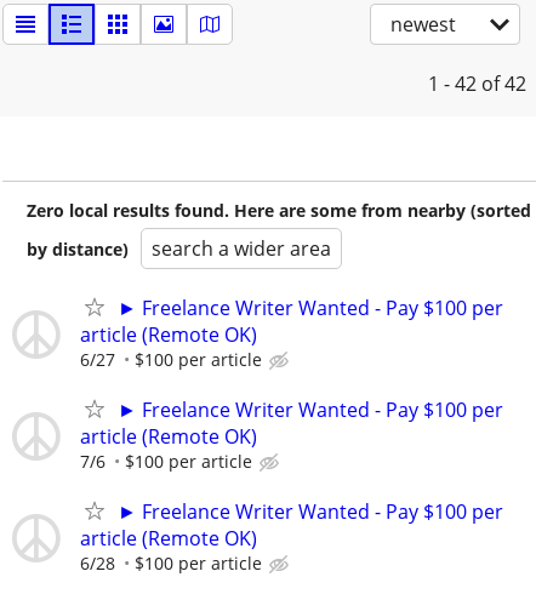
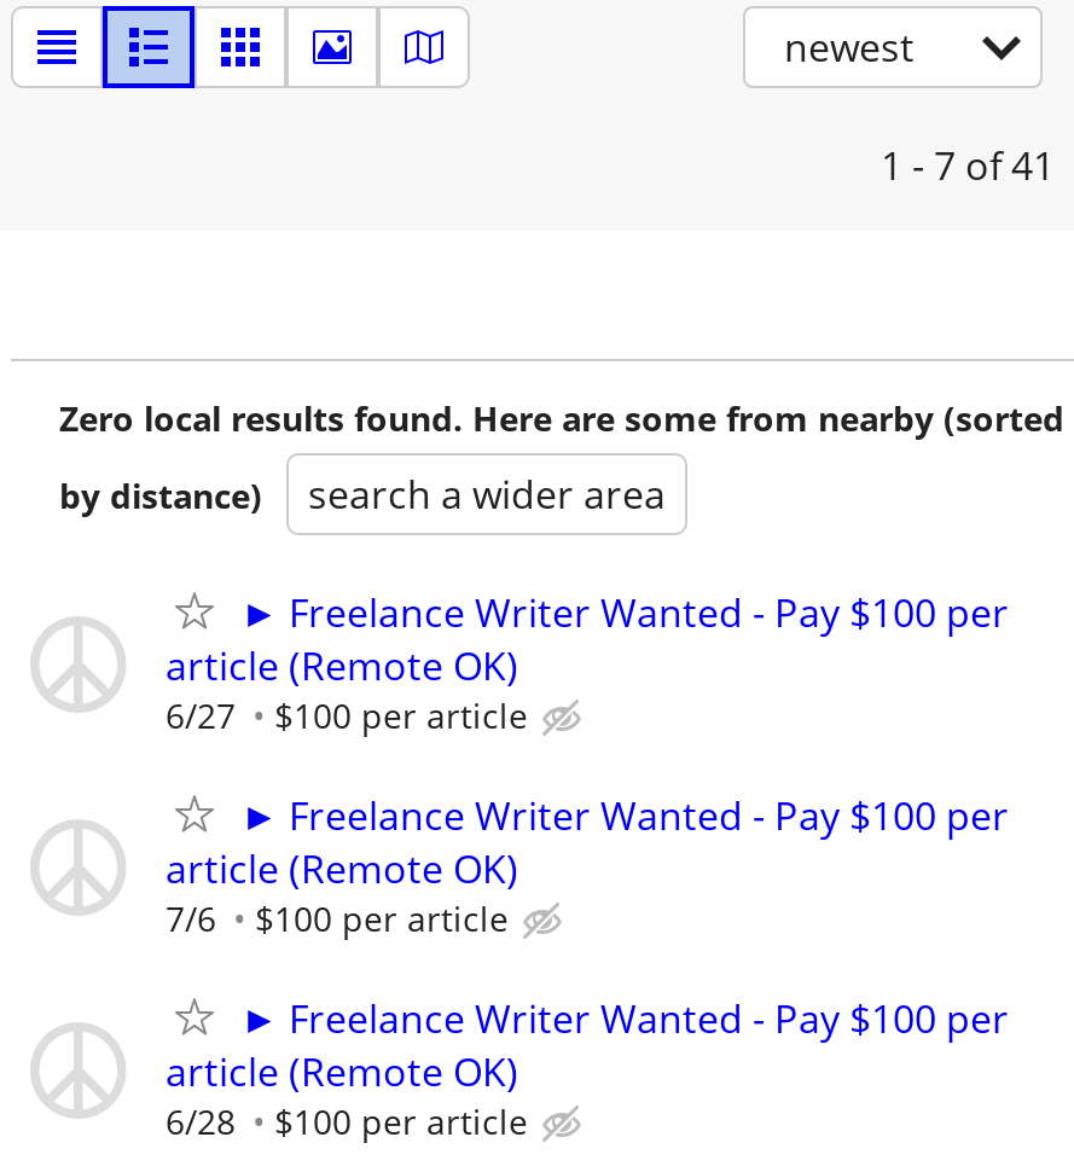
- 1 - 42 of 42
+ 1 - 7 of 41
